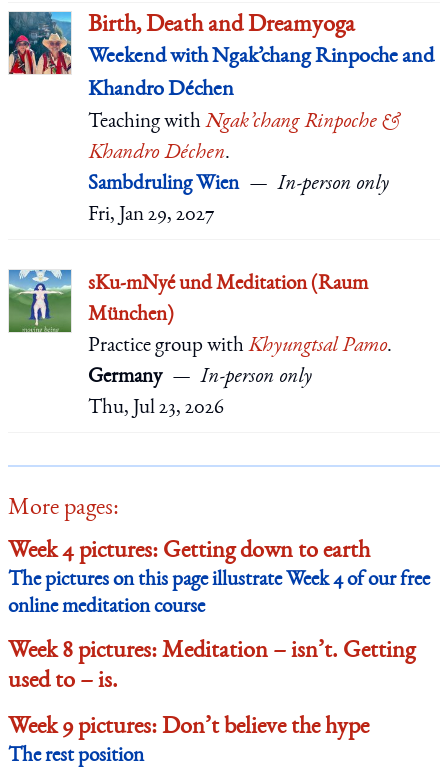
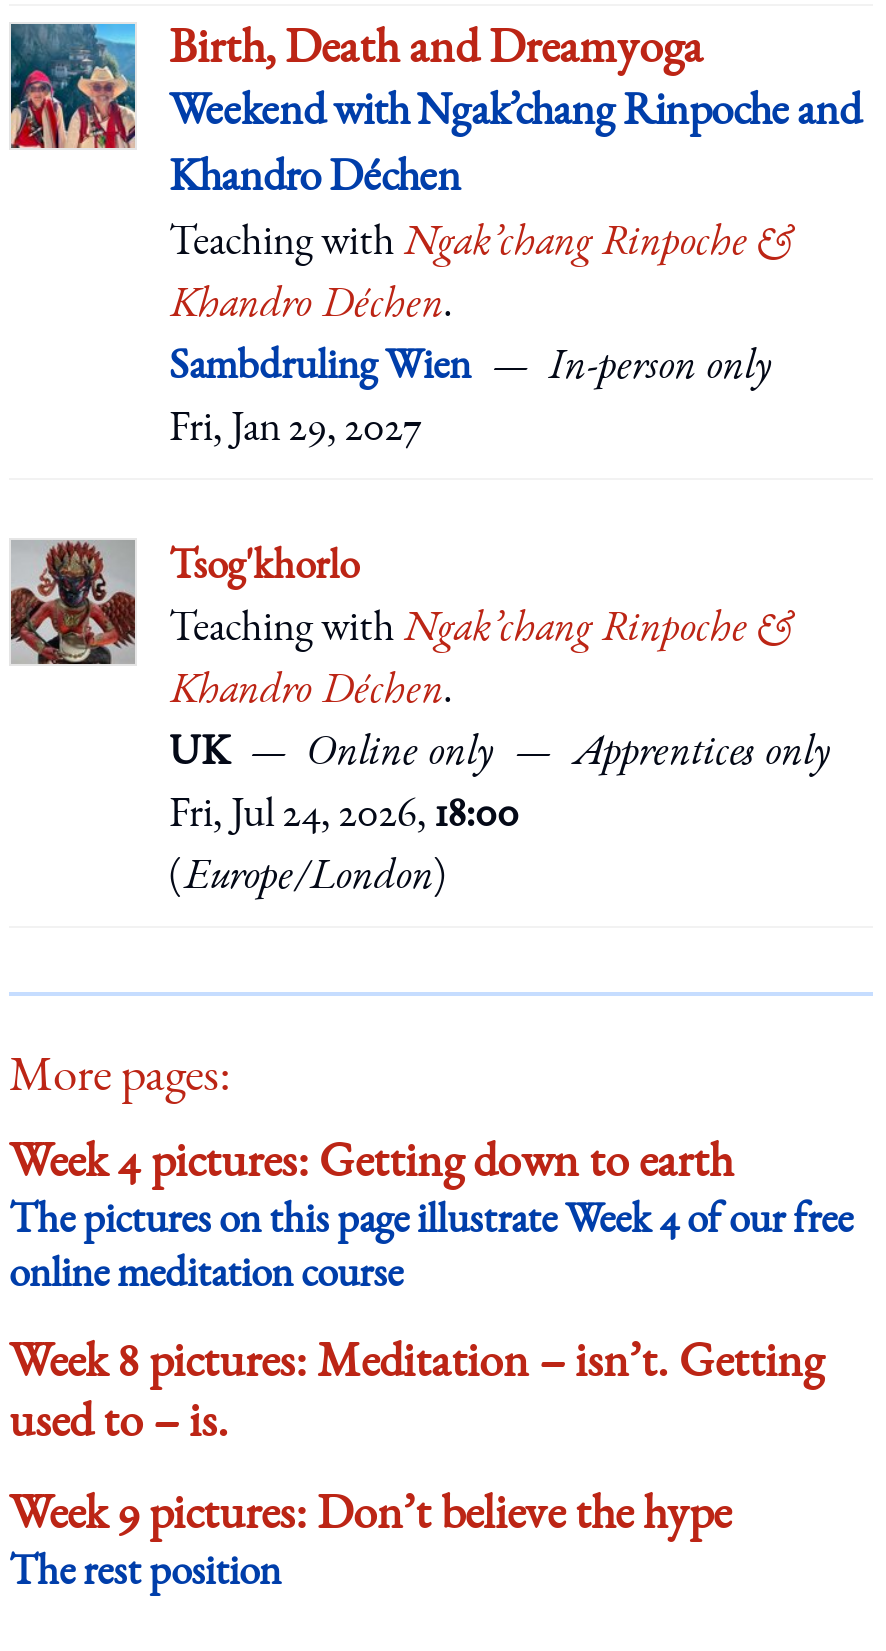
- [image]
- sKu-mNyé und Meditation (Raum
- München)
- Practice group with Khyungtsal Pamo.
- Germany
- In-person only
- Thu, Jul 23, 2026
+ [image]
+ Tsog'khorlo
+ Teaching with Ngak’chang Rinpoche &
+ Khandro Déchen.
+ UK
+ Online only
+ Apprentices only
+ Fri, Jul 24, 2026, 18:00
+ (Europe/London)
